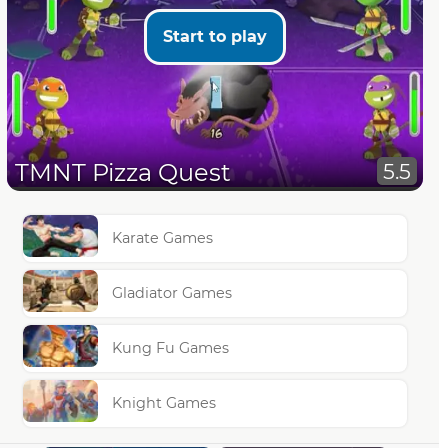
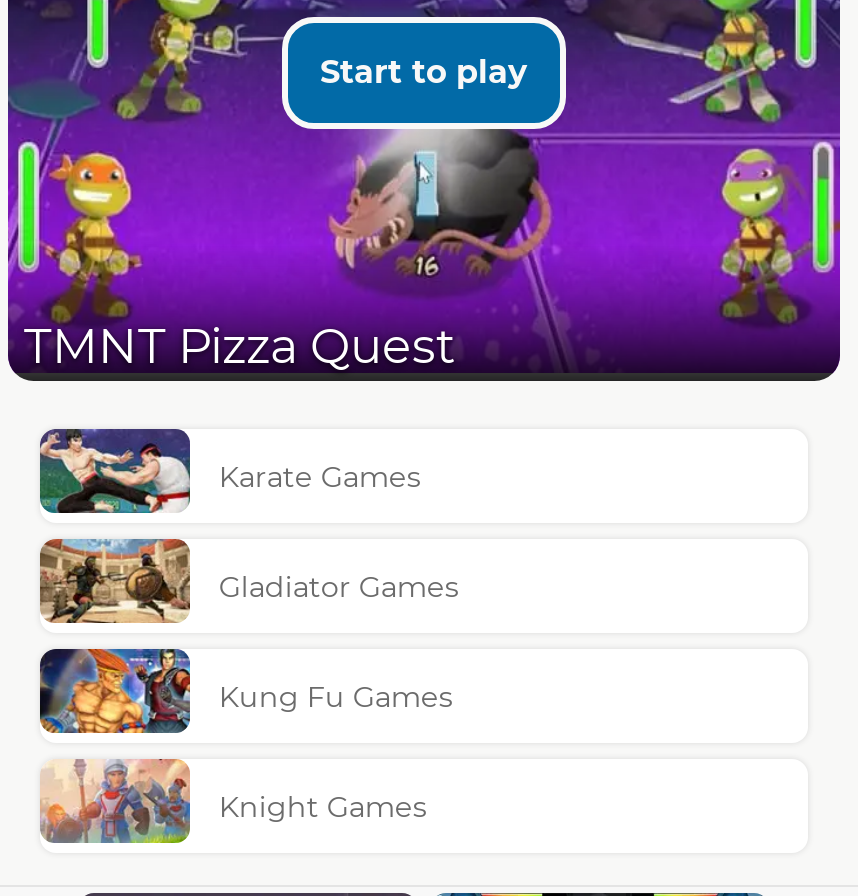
- 5.5
